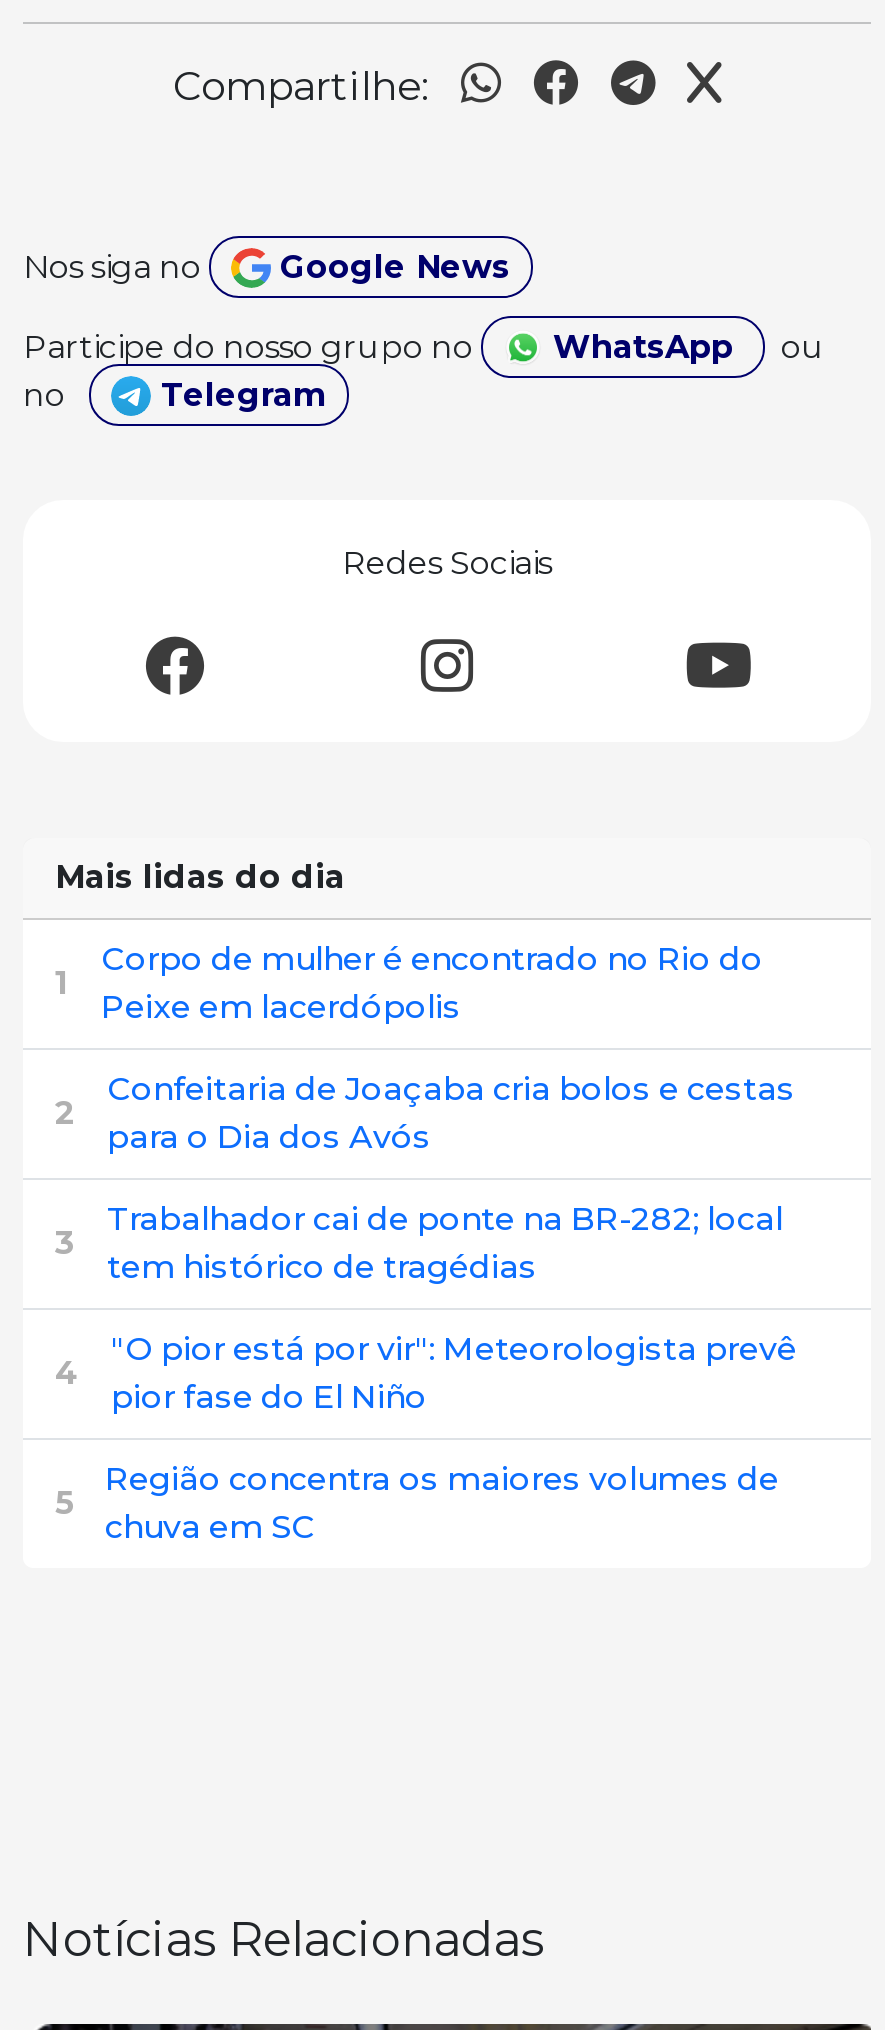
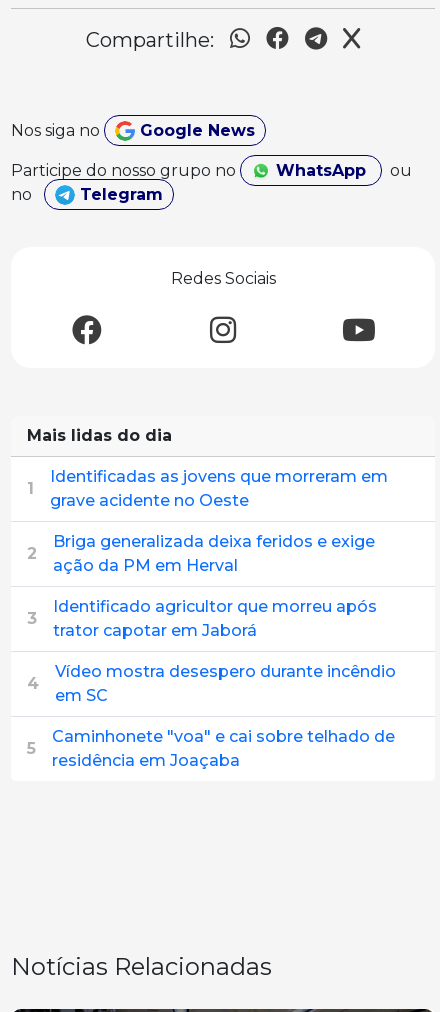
- Corpo de mulher é encontrado no Rio do
- Peixe em lacerdópolis
+ Identificadas as jovens que morreram em
+ grave acidente no Oeste

- Confeitaria de Joaçaba cria bolos e cestas
- para o Dia dos Avós
+ Briga generalizada deixa feridos e exige
+ ação da PM em Herval

- Trabalhador cai de ponte na BR-282; local
- tem histórico de tragédias
+ Identificado agricultor que morreu após
+ trator capotar em Jaborá

- "O pior está por vir": Meteorologista prevê
- pior fase do El Niño
+ Vídeo mostra desespero durante incêndio
+ em SC

- Região concentra os maiores volumes de
- chuva em SC
+ Caminhonete "voa" e cai sobre telhado de
+ residência em Joaçaba
